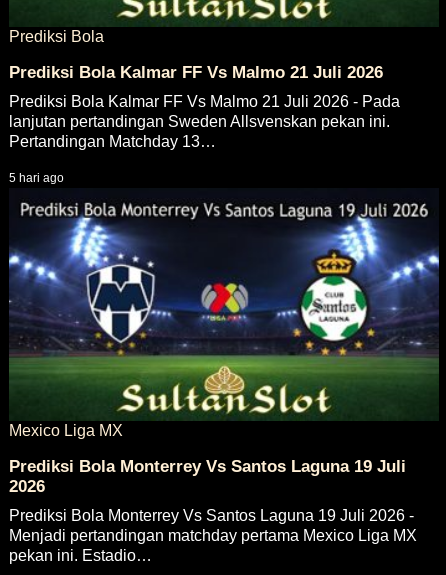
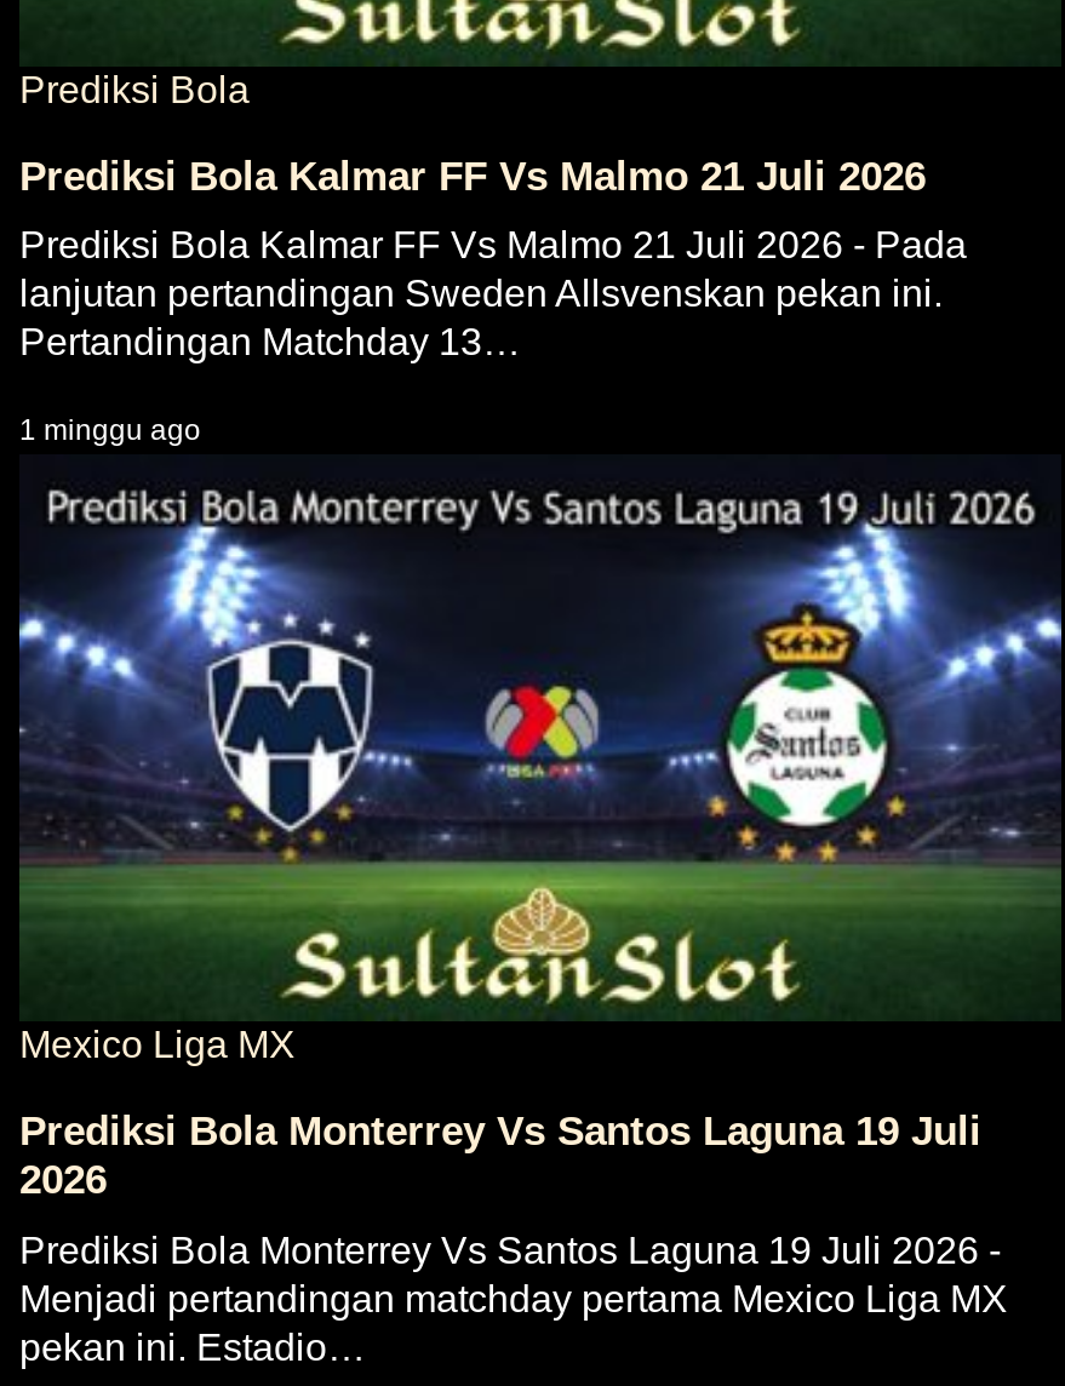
- 5 hari ago
+ 1 minggu ago
